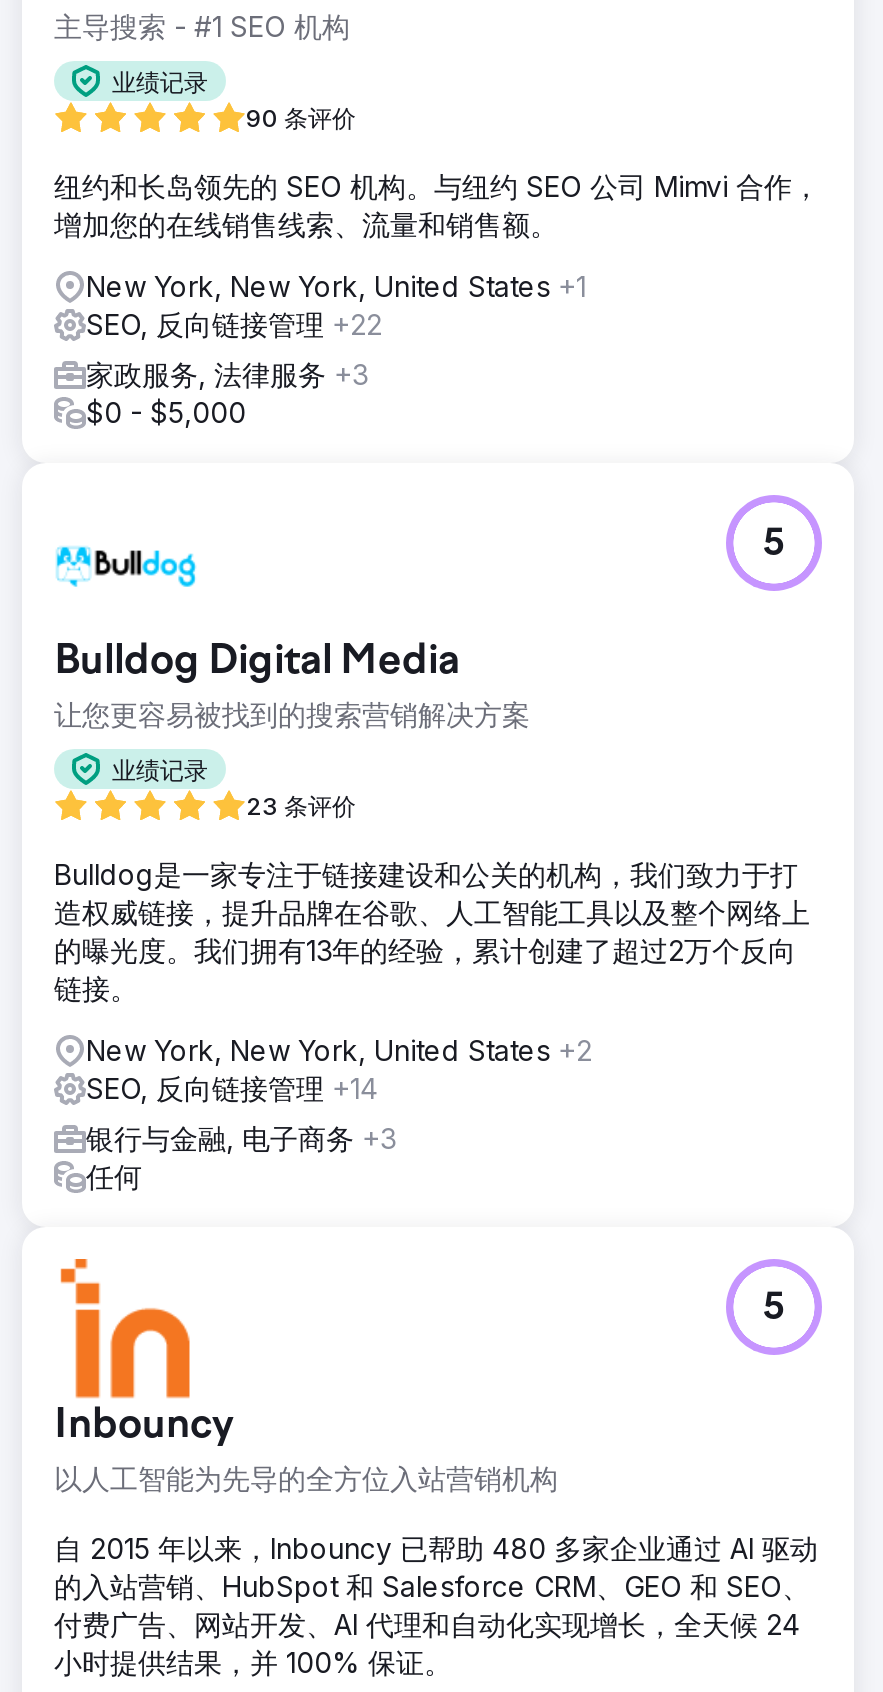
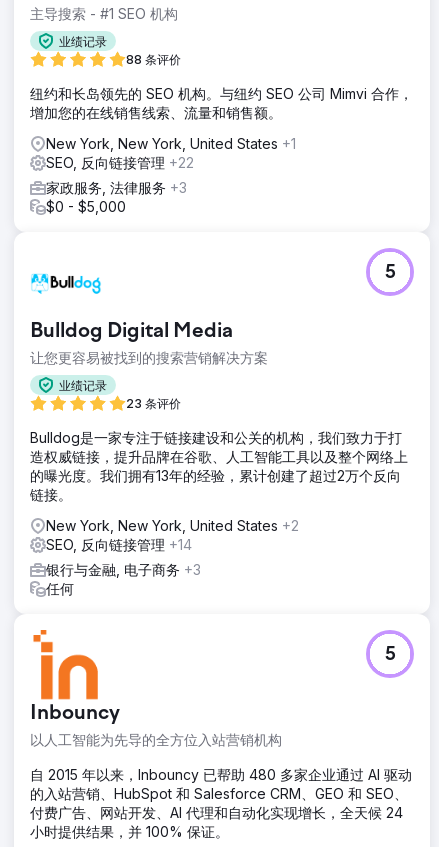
- 90 条评价
+ 88 条评价
